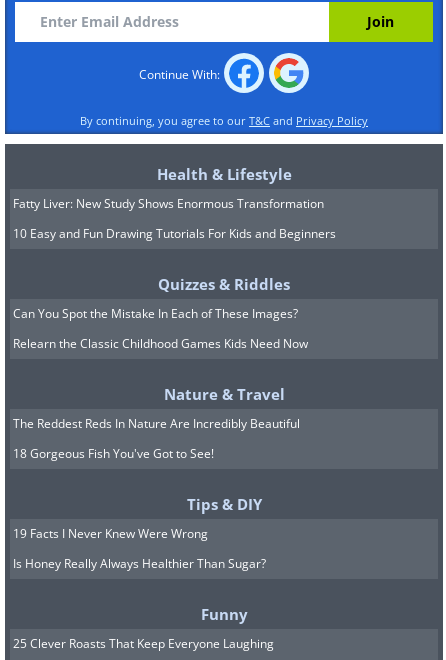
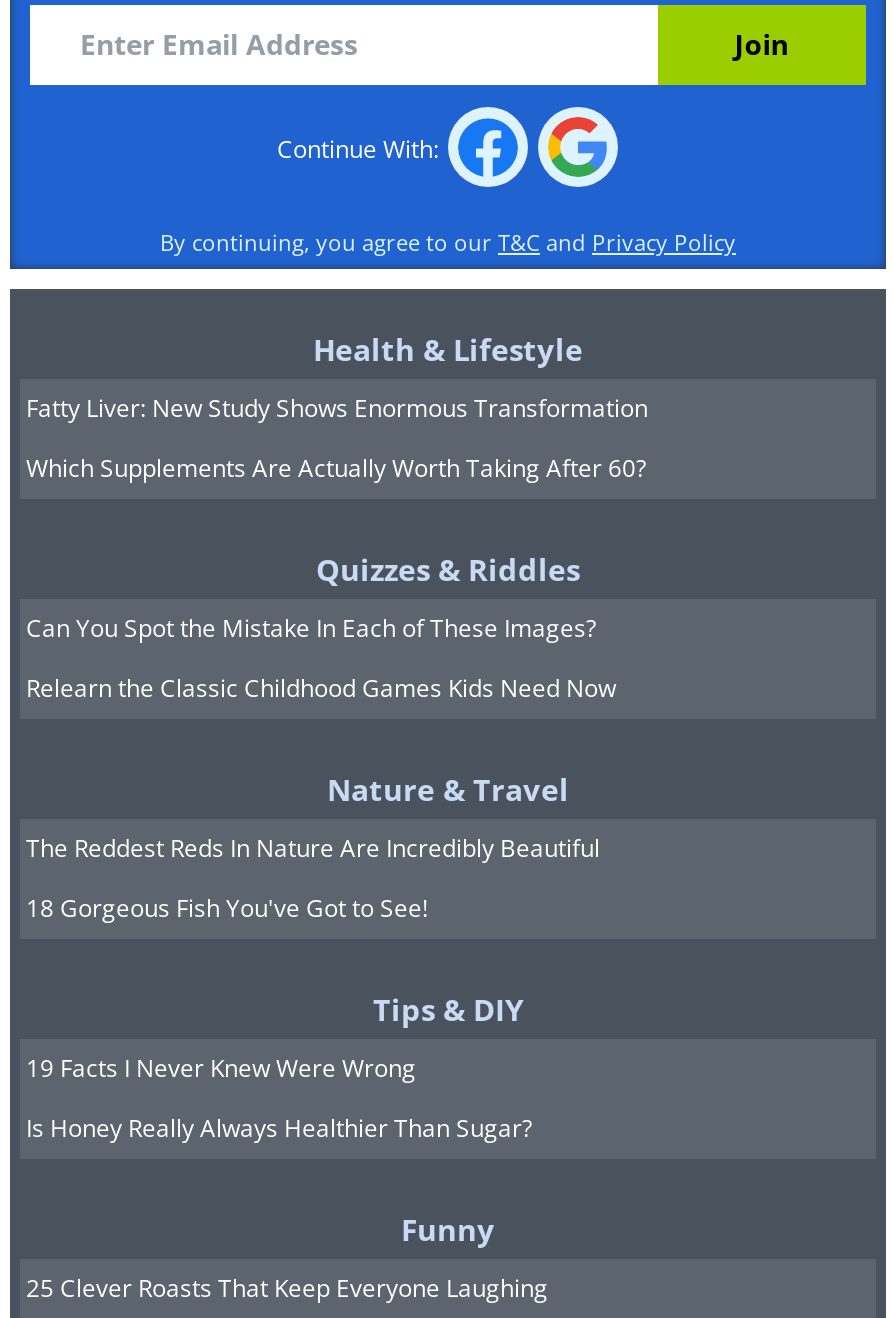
- 10 Easy and Fun Drawing Tutorials For Kids and Beginners
+ Which Supplements Are Actually Worth Taking After 60?
